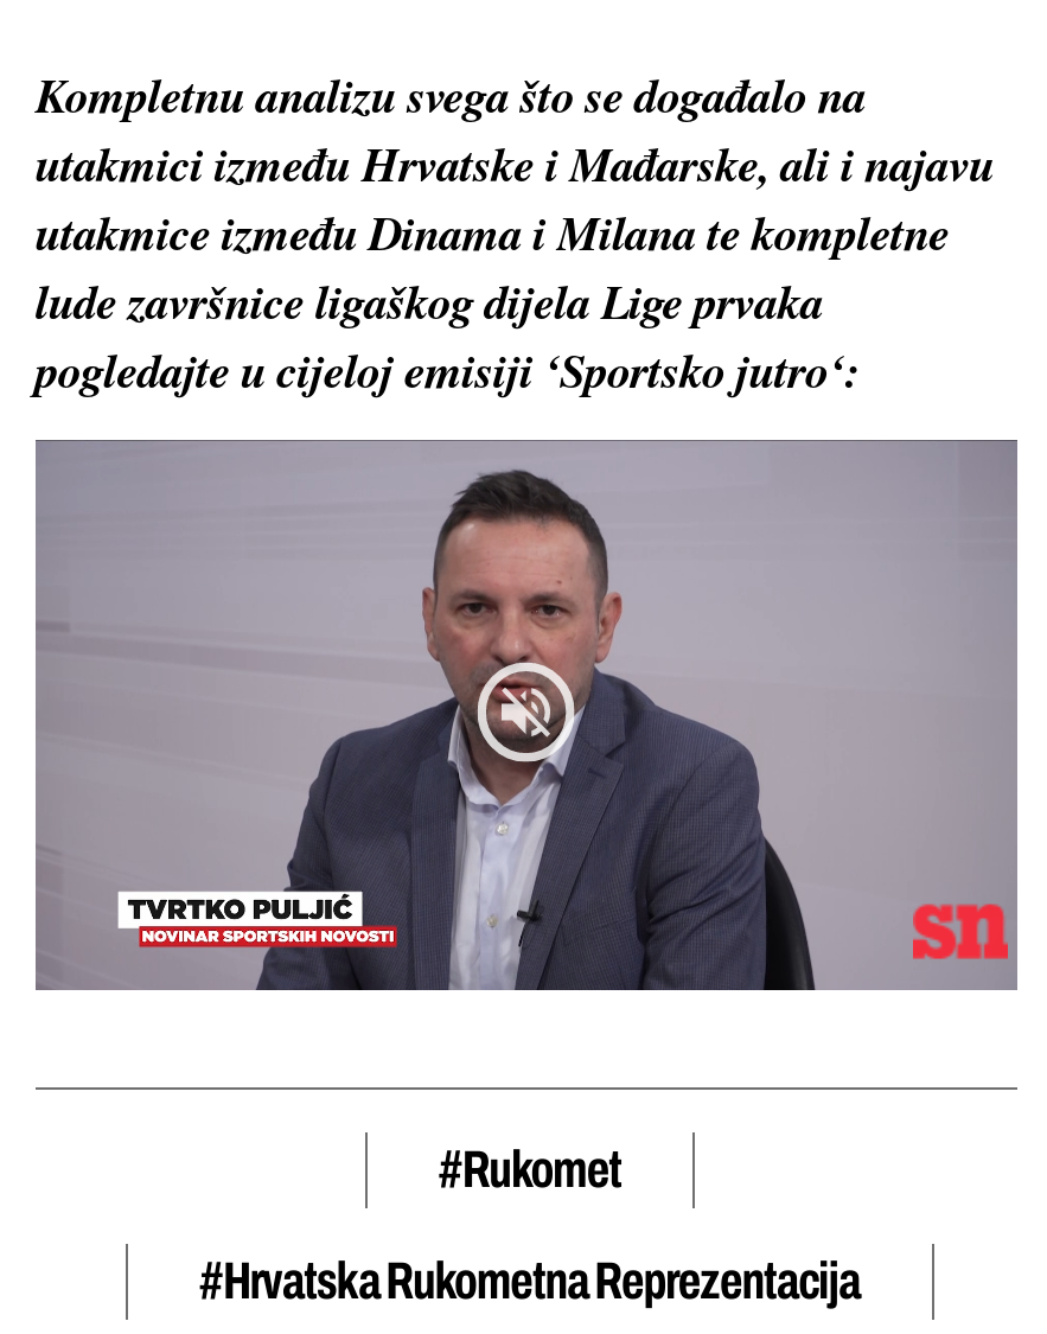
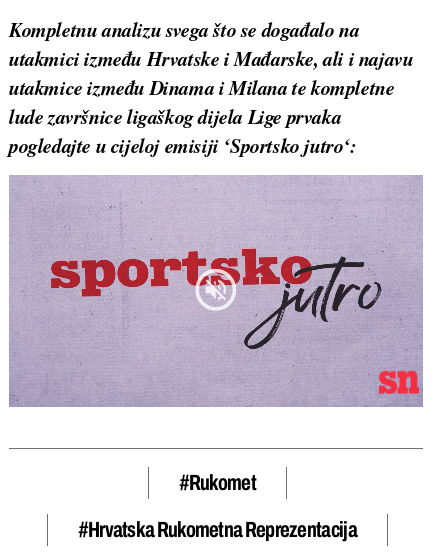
- [image]
+ [image]
